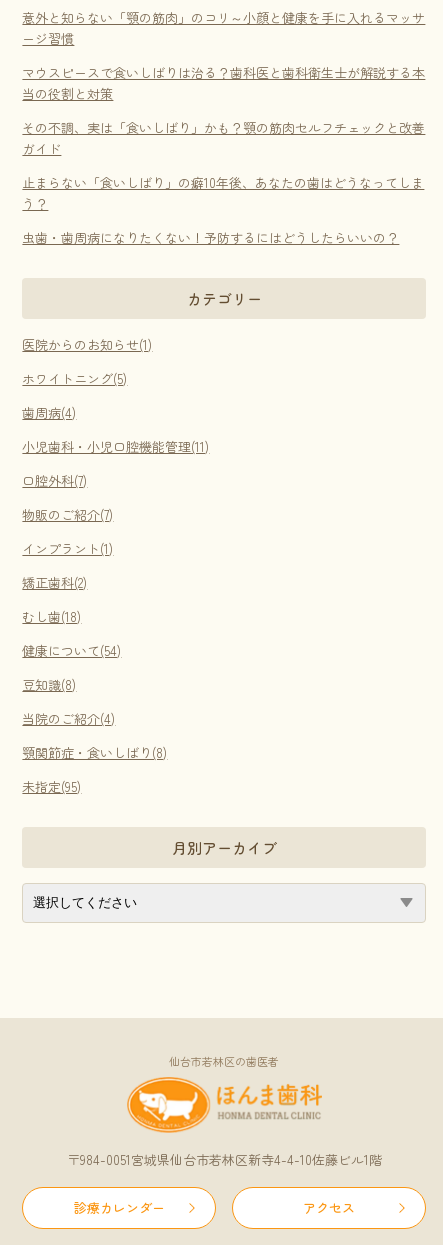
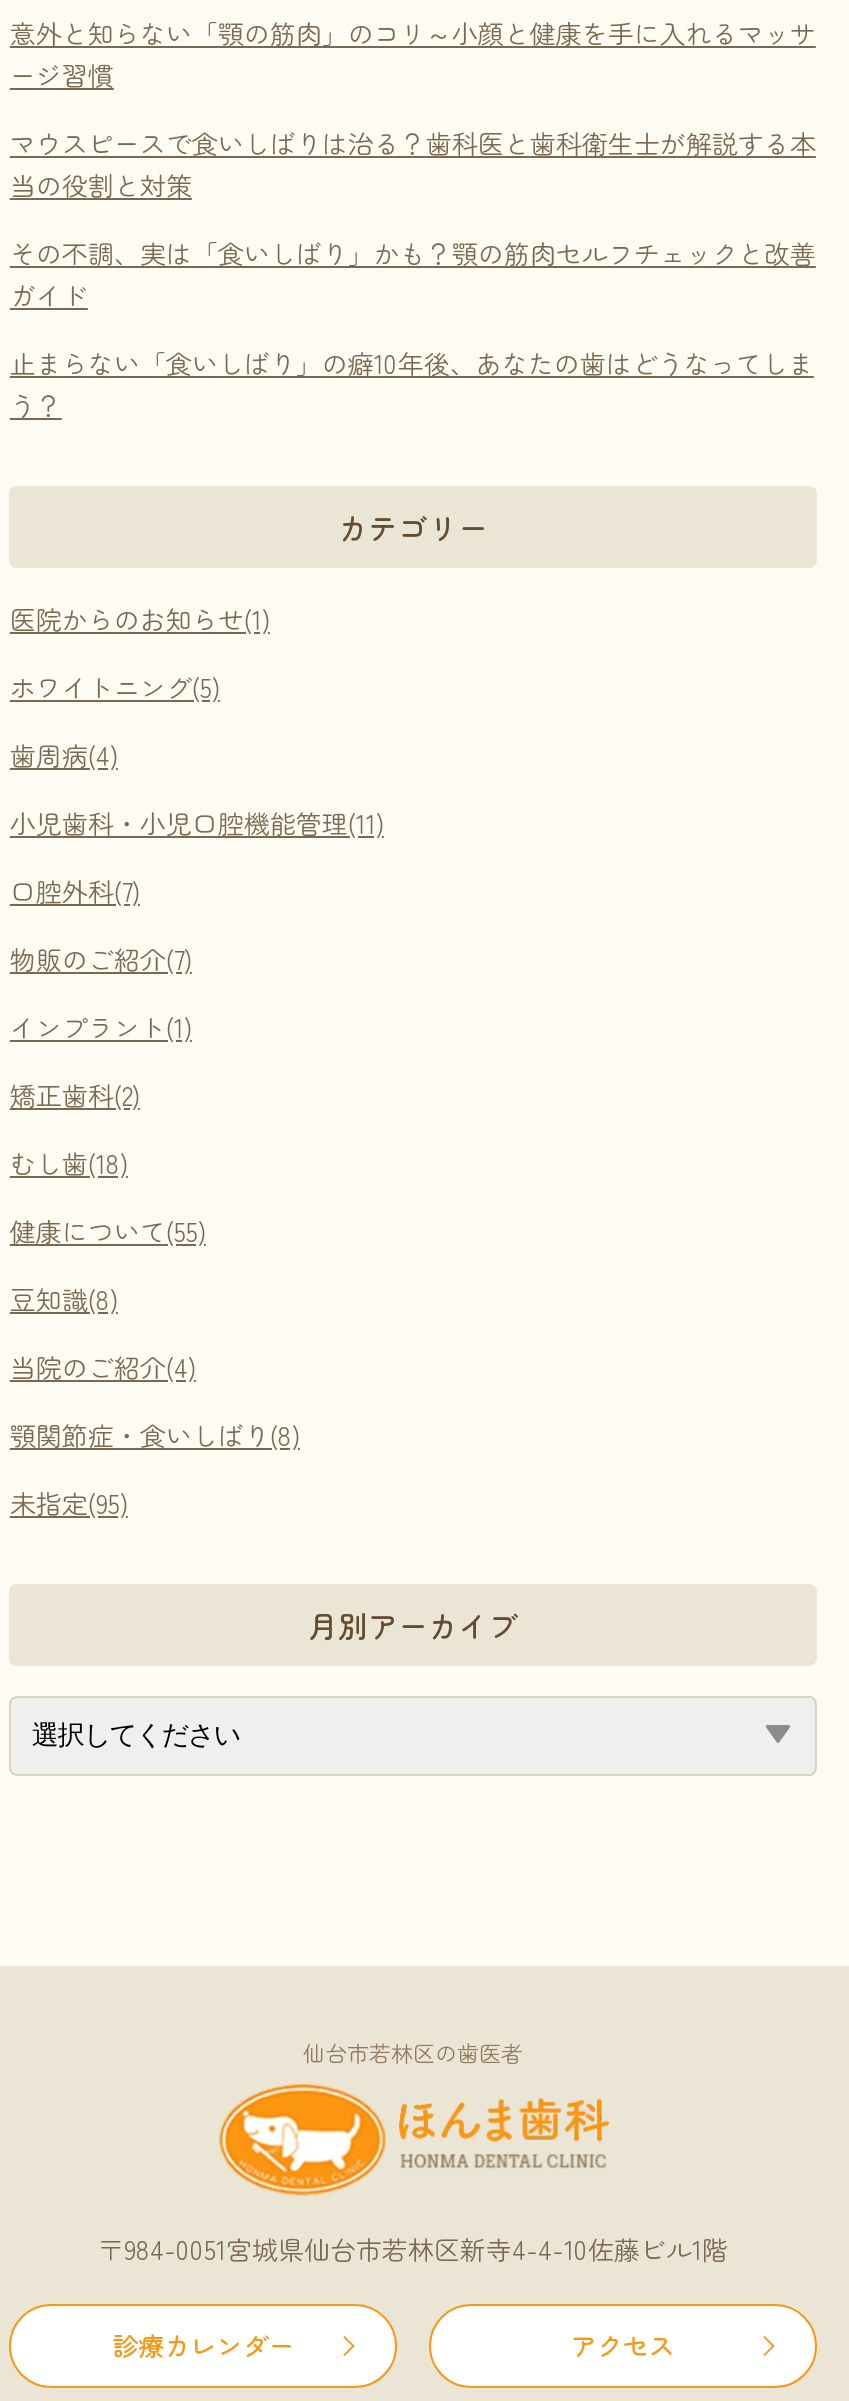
- 虫歯・歯周病になりたくない！予防するにはどうしたらいいの？

- 健康について(54)
+ 健康について(55)
